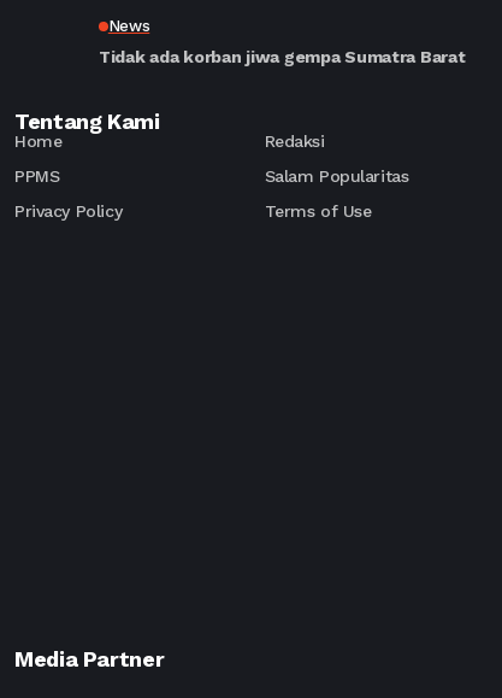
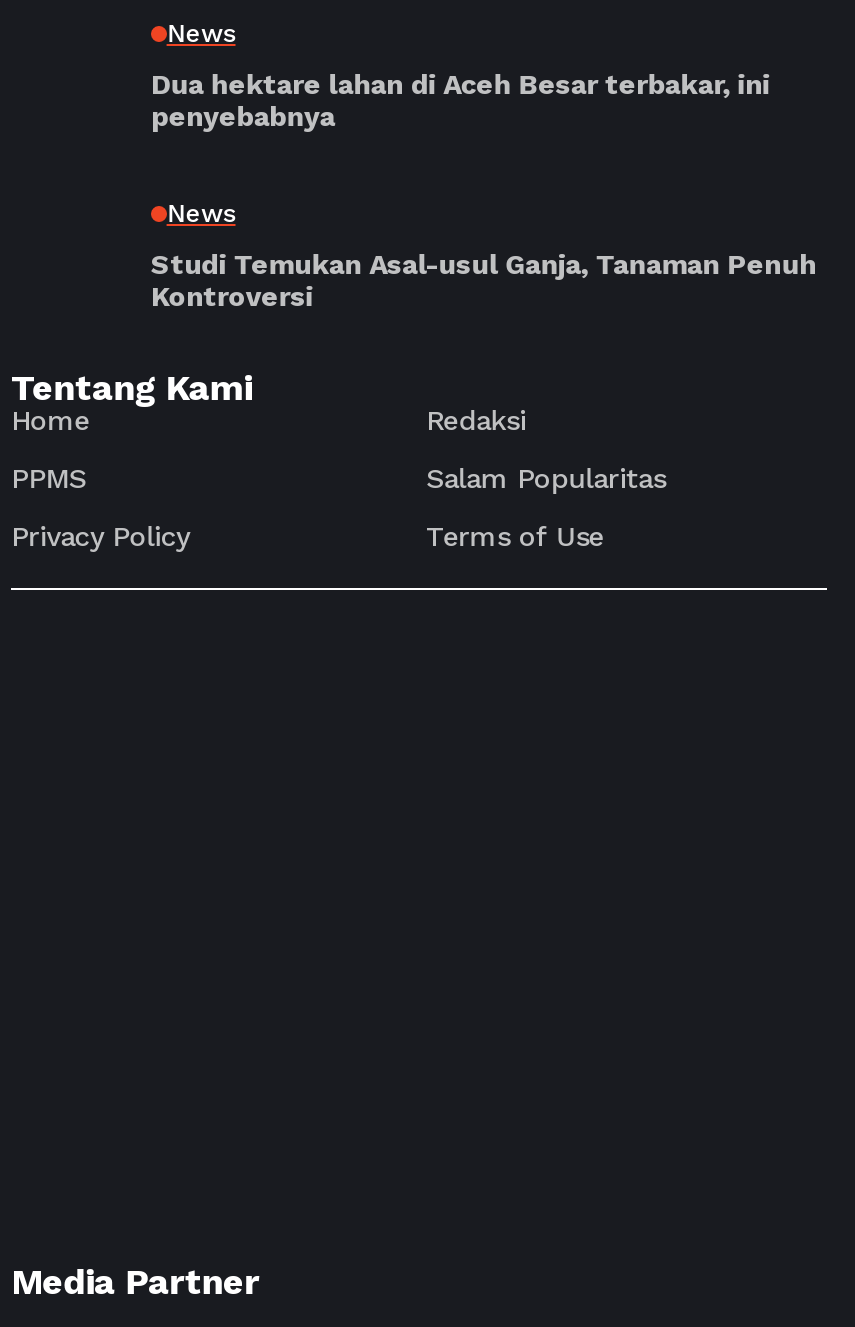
- Tidak ada korban jiwa gempa Sumatra Barat
+ Dua hektare lahan di Aceh Besar terbakar, ini
+ penyebabnya
+ News
+ Studi Temukan Asal-usul Ganja, Tanaman Penuh
+ Kontroversi
